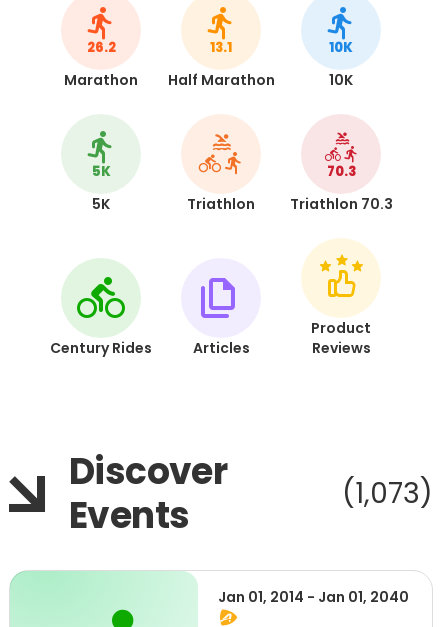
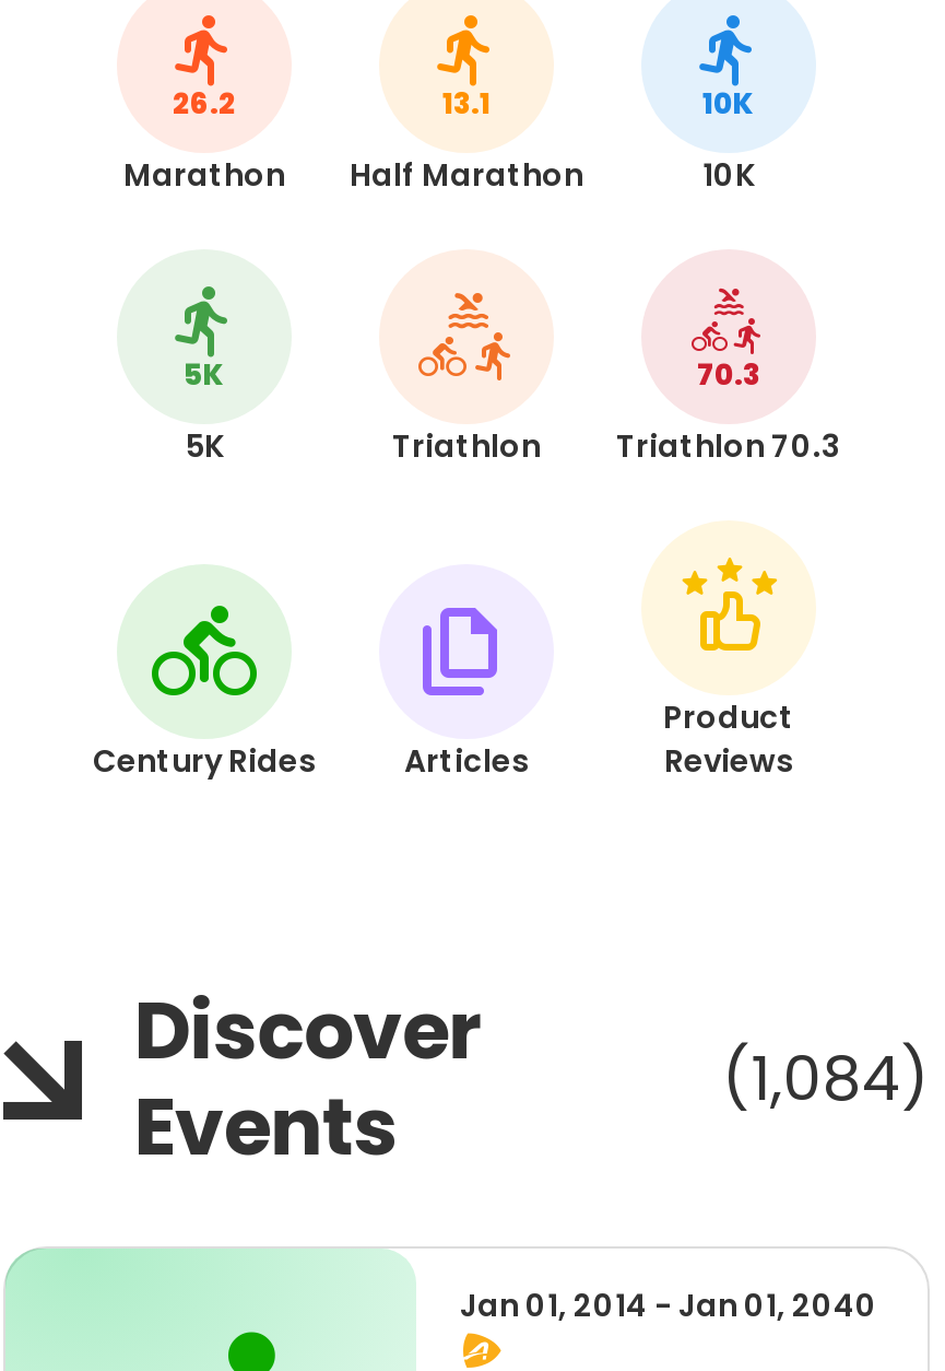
- (1,073)
+ (1,084)
